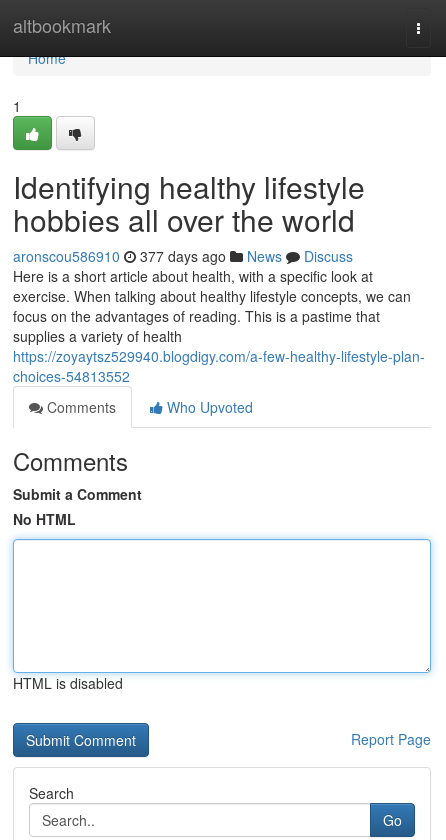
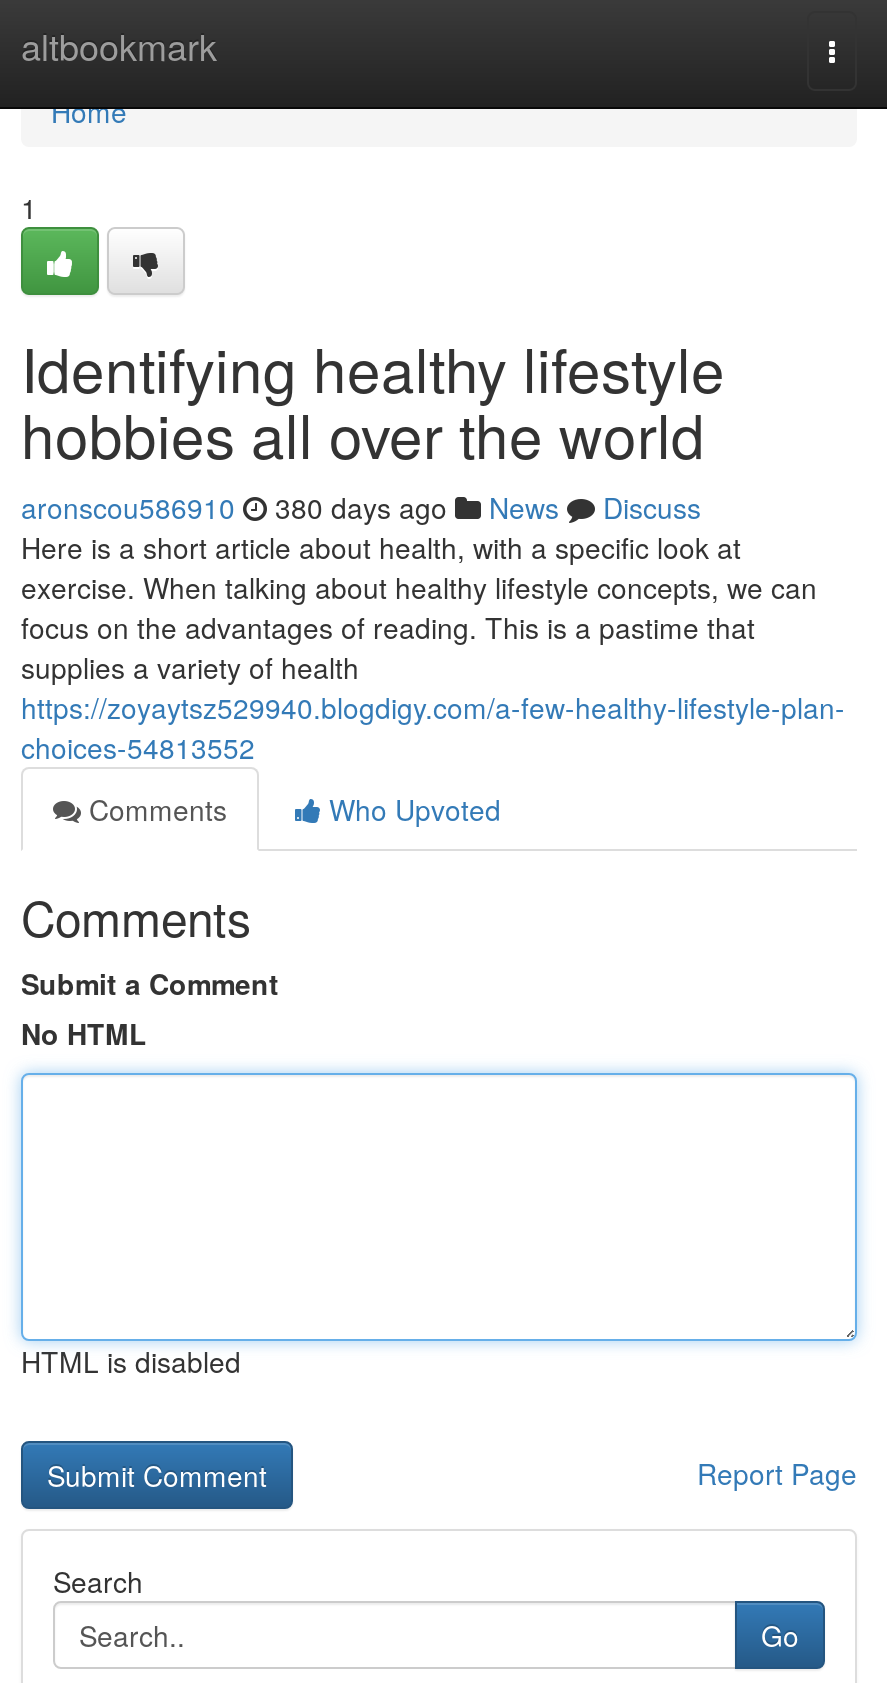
- aronscou586910 377 days ago News Discuss
+ aronscou586910 380 days ago News Discuss
